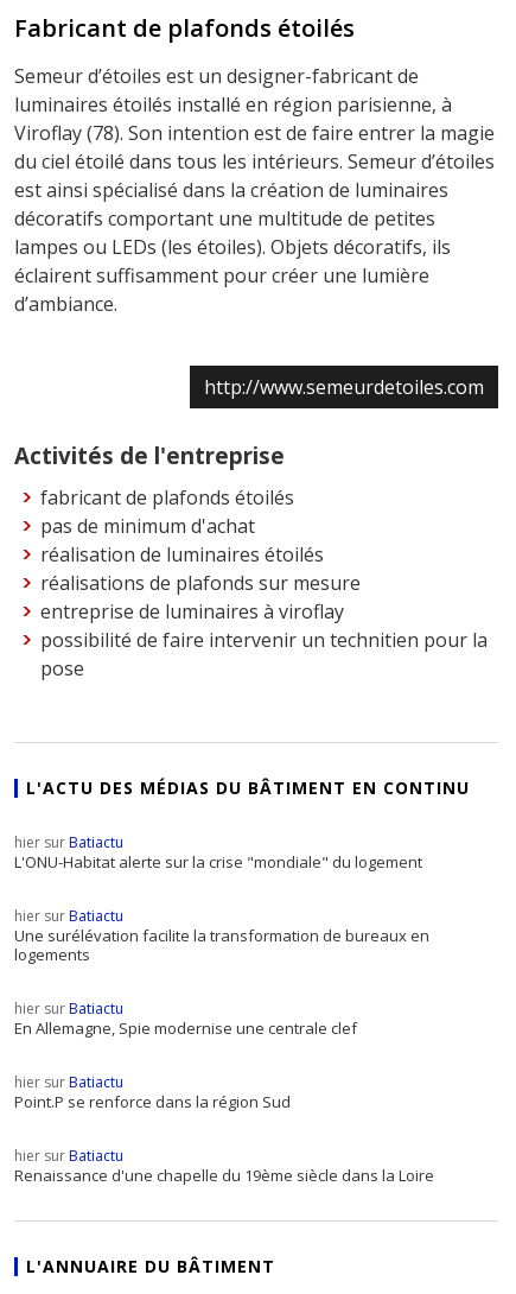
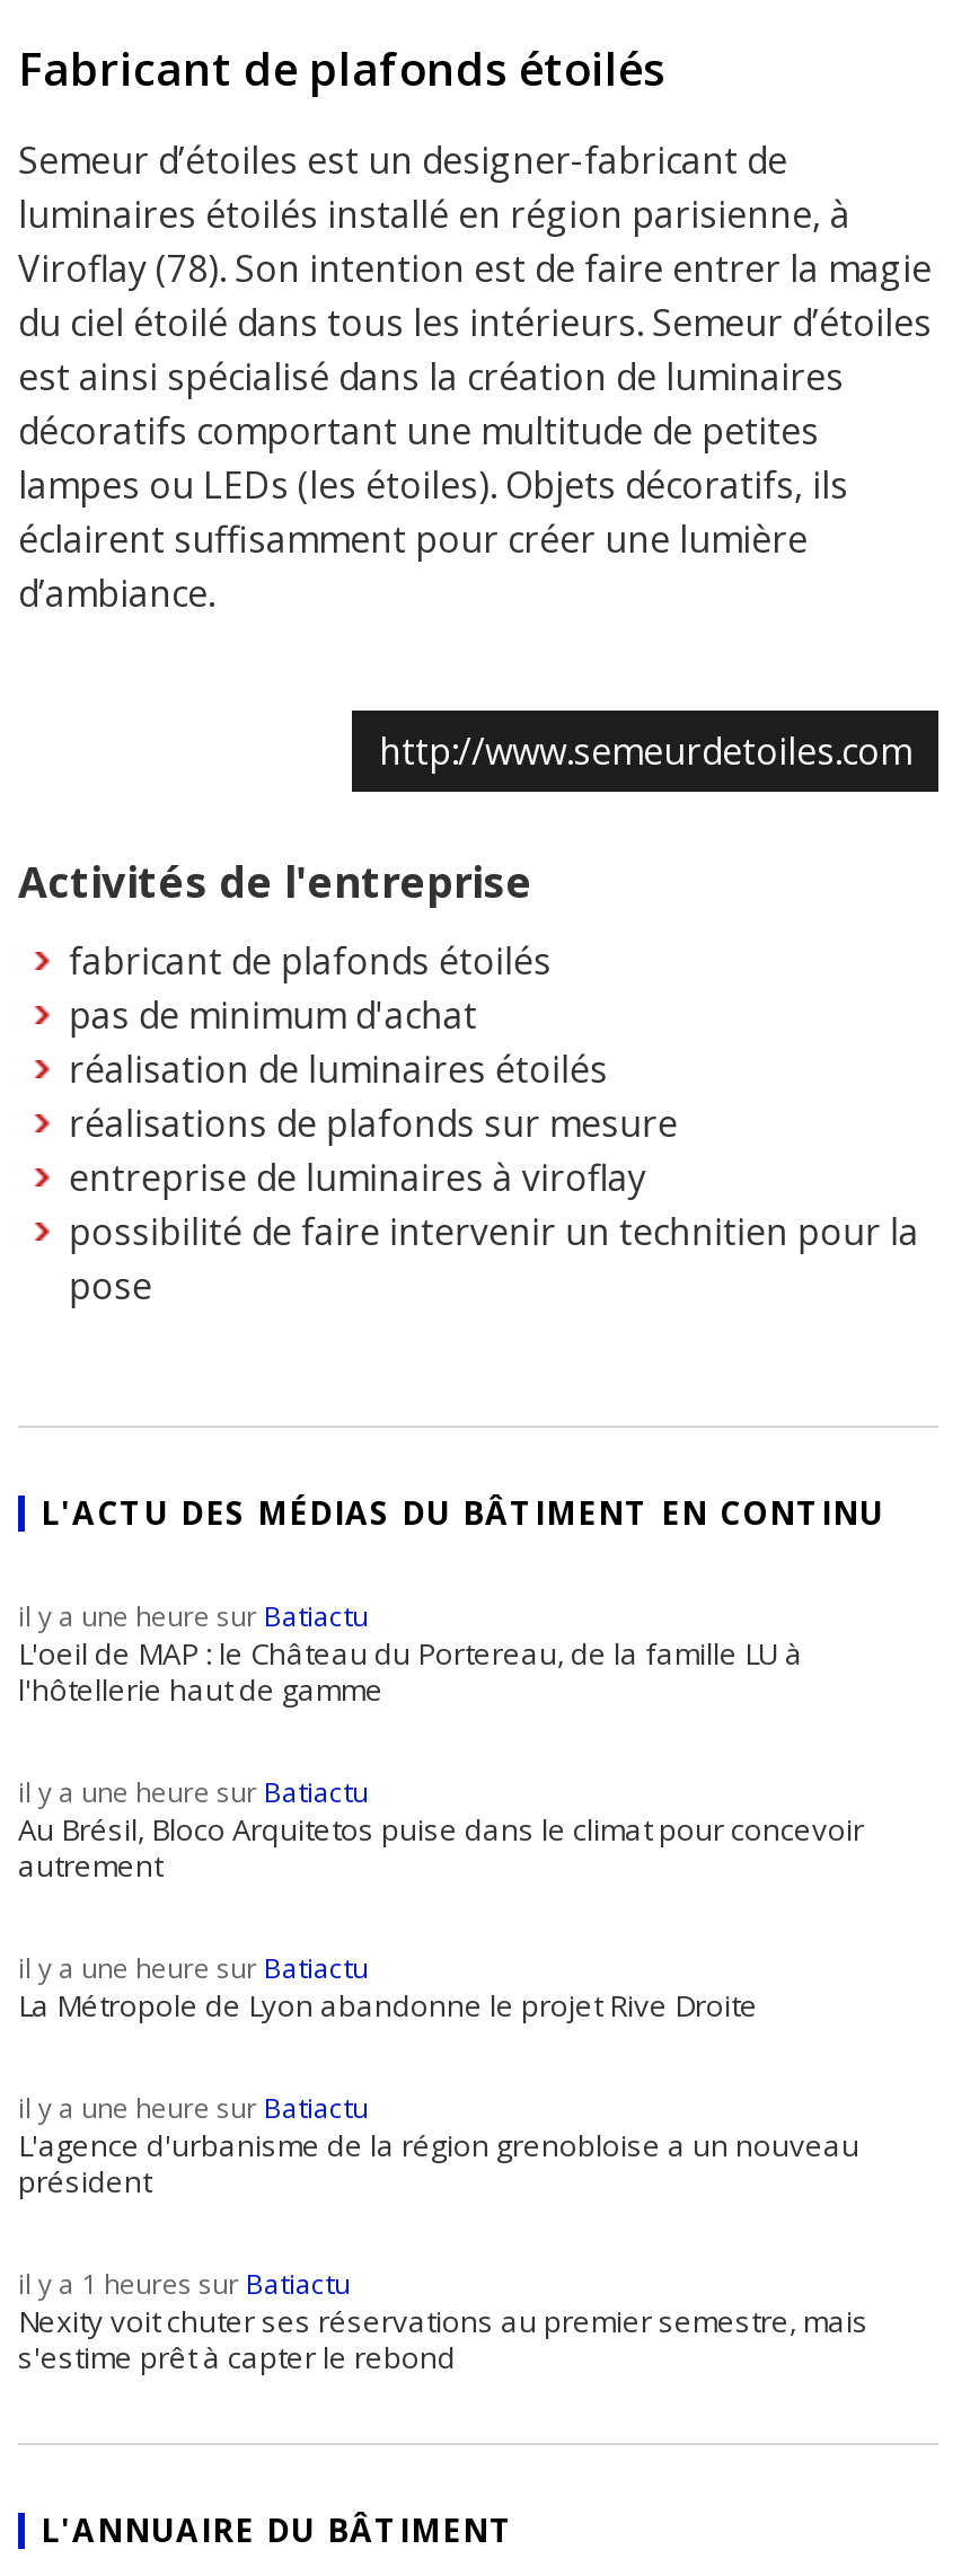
- hier sur Batiactu
- L'ONU-Habitat alerte sur la crise "mondiale" du logement
+ il y a une heure sur Batiactu
+ L'oeil de MAP : le Château du Portereau, de la famille LU à
+ l'hôtellerie haut de gamme

- hier sur Batiactu
- Une surélévation facilite la transformation de bureaux en
- logements
+ il y a une heure sur Batiactu
+ Au Brésil, Bloco Arquitetos puise dans le climat pour concevoir
+ autrement

- hier sur Batiactu
- En Allemagne, Spie modernise une centrale clef
+ il y a une heure sur Batiactu
+ La Métropole de Lyon abandonne le projet Rive Droite

- hier sur Batiactu
- Point.P se renforce dans la région Sud
+ il y a une heure sur Batiactu
+ L'agence d'urbanisme de la région grenobloise a un nouveau
+ président

- hier sur Batiactu
- Renaissance d'une chapelle du 19ème siècle dans la Loire
+ il y a 1 heures sur Batiactu
+ Nexity voit chuter ses réservations au premier semestre, mais
+ s'estime prêt à capter le rebond
